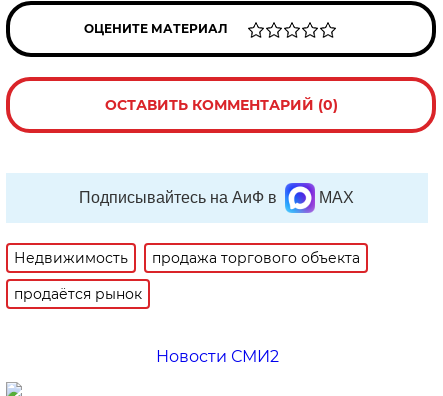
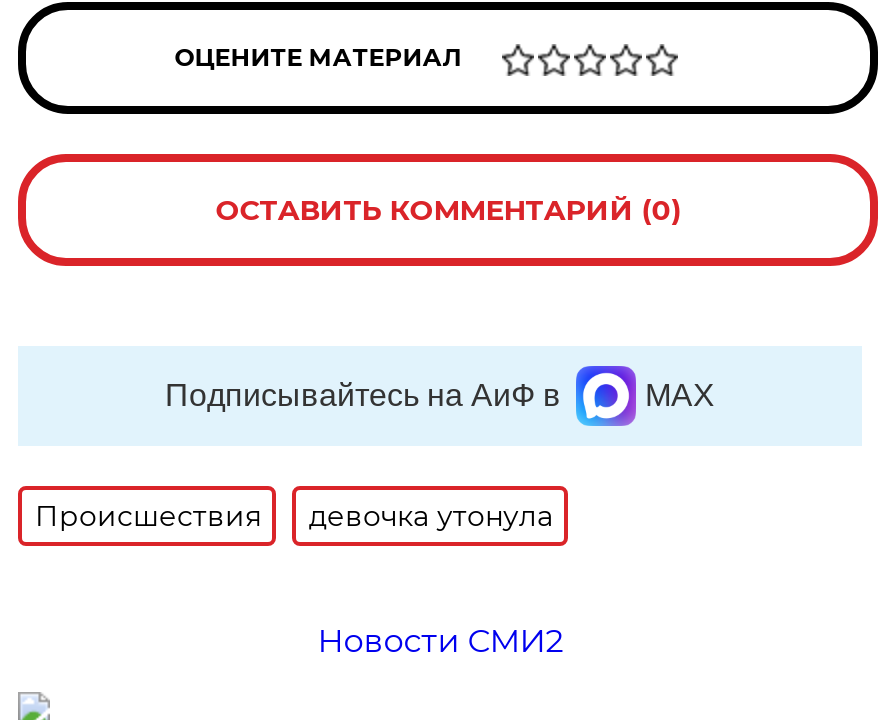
- Недвижимость
- продажа торгового объекта
- продаётся рынок
+ Происшествия
+ девочка утонула
